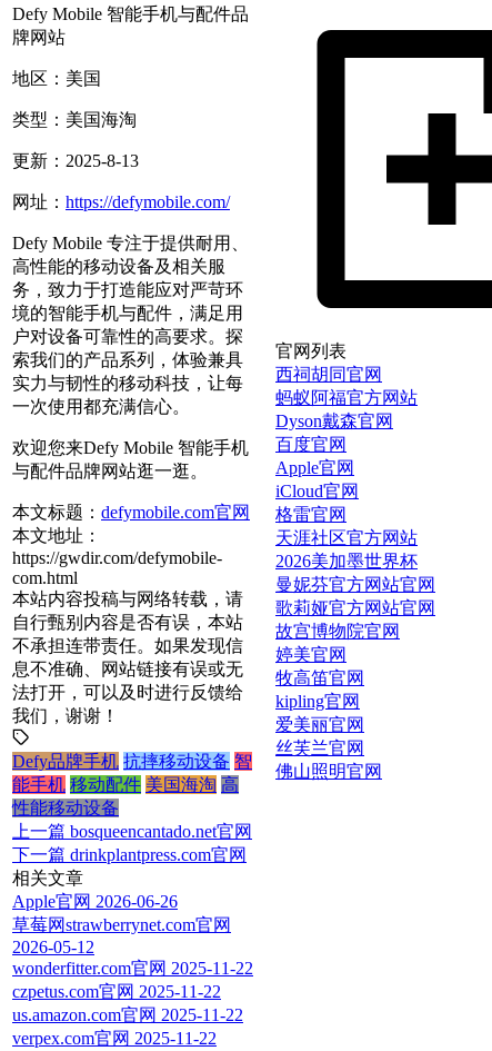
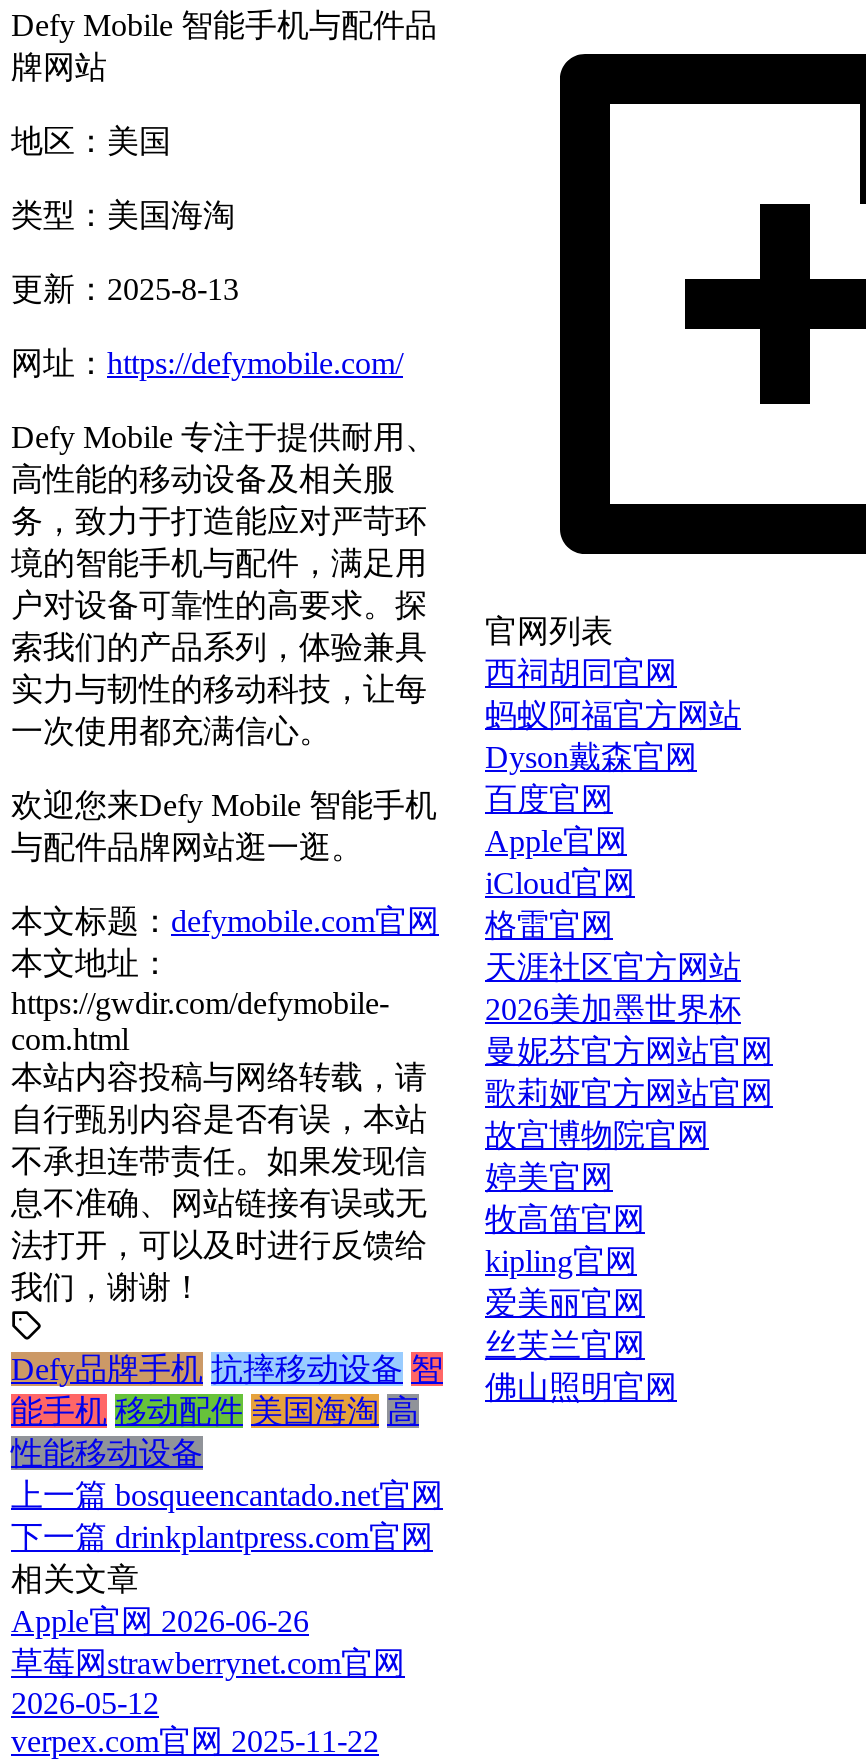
- wonderfitter.com官网 2025-11-22
- czpetus.com官网 2025-11-22
- us.amazon.com官网 2025-11-22
